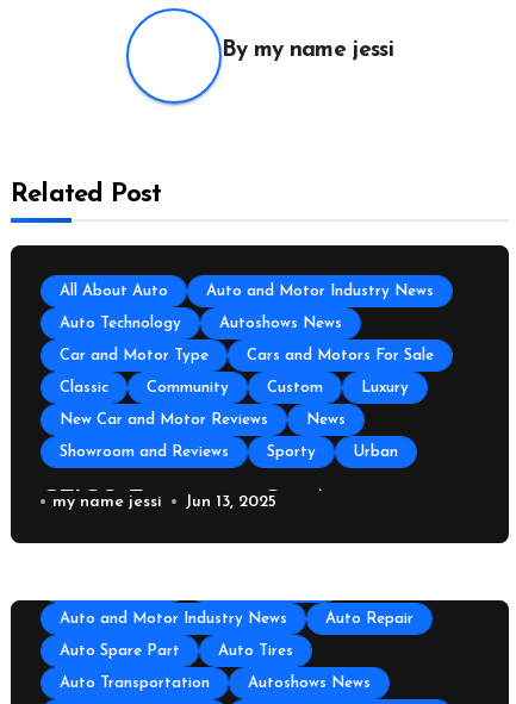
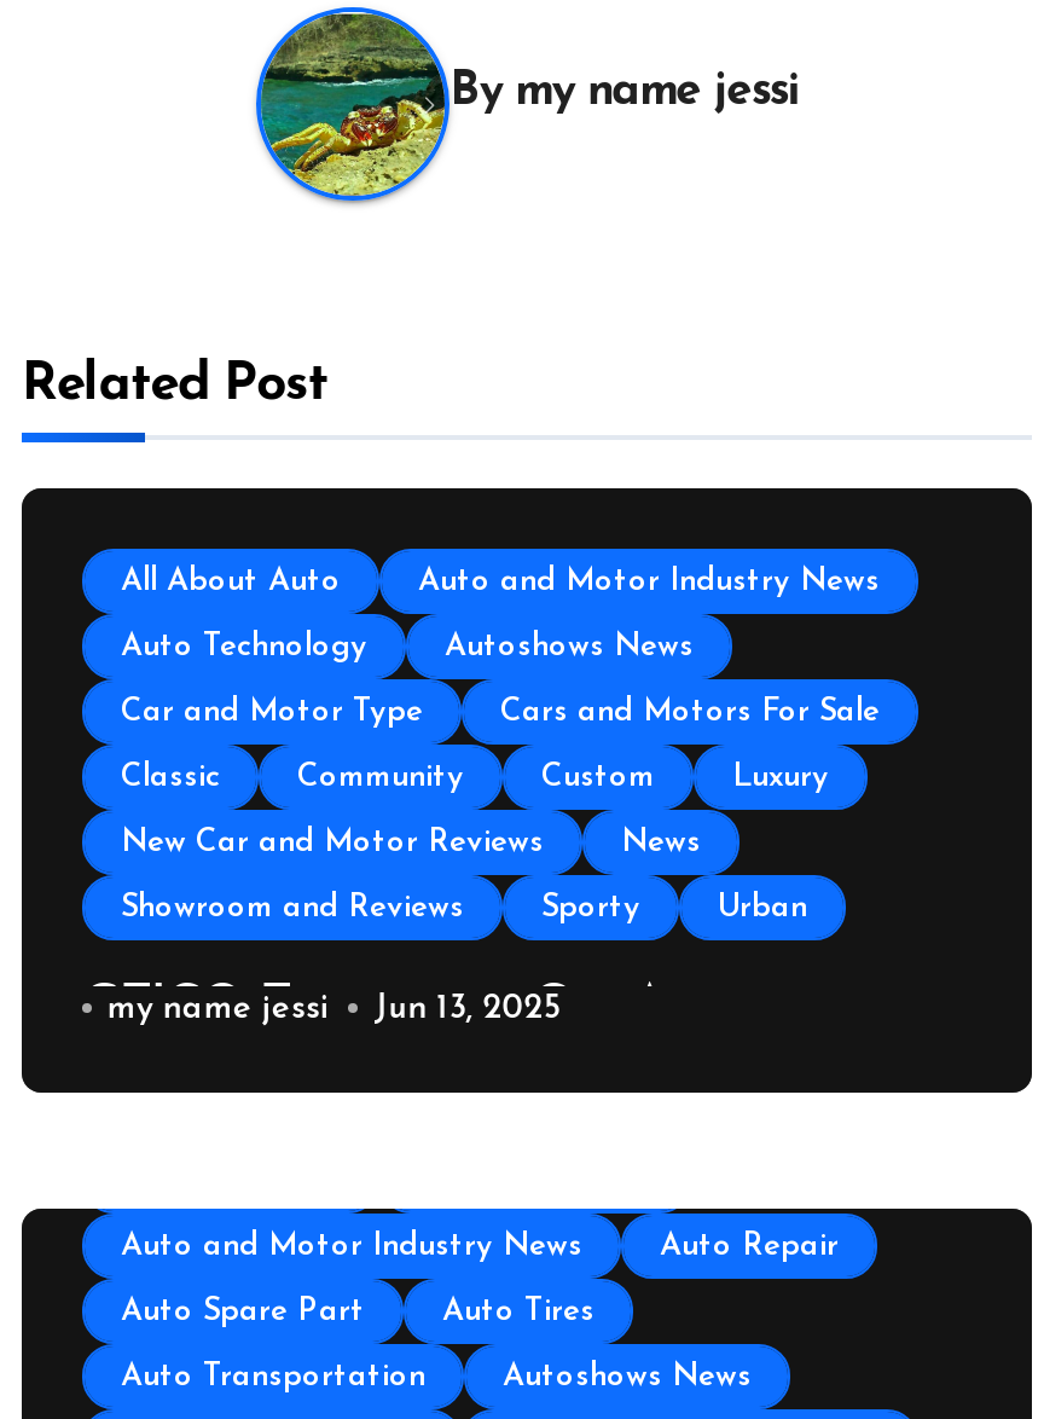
- [image]
+ [image]
